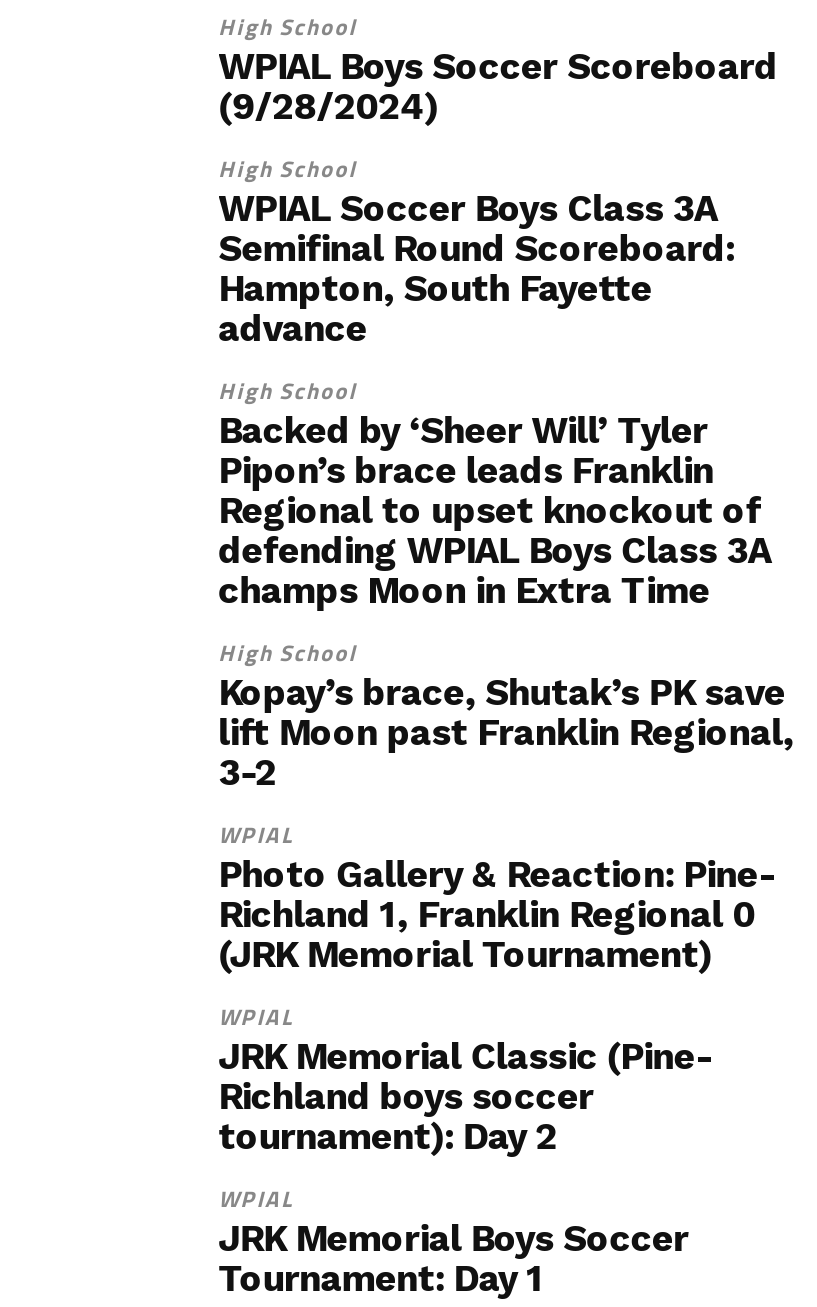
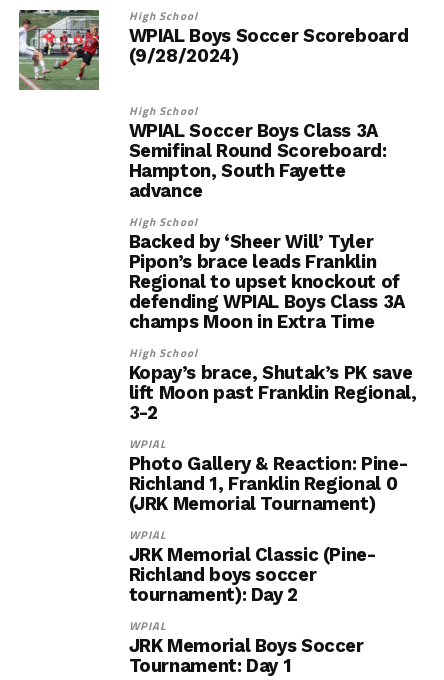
+ [image]
